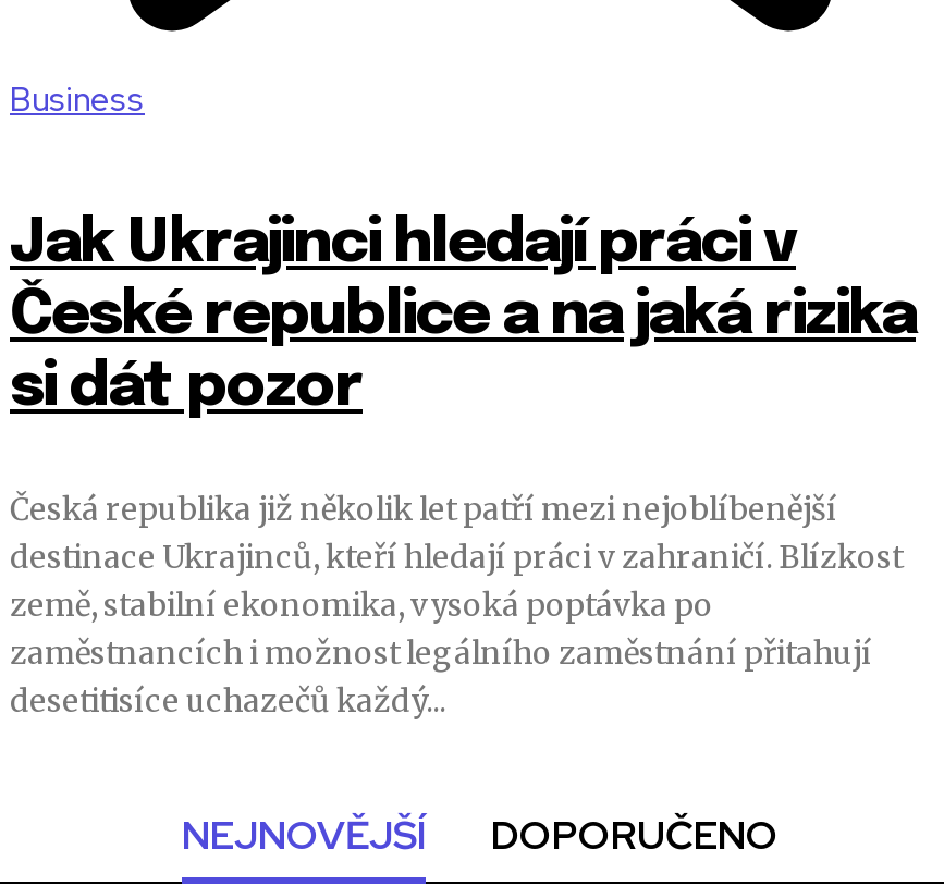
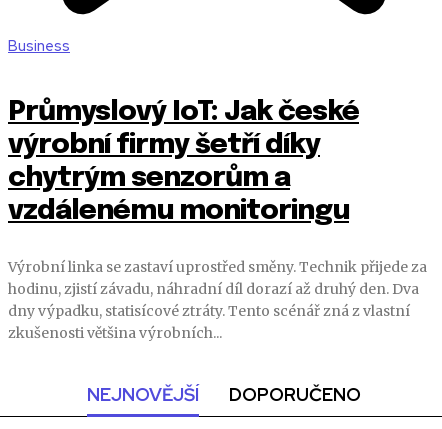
- Jak Ukrajinci hledají práci v
- České republice a na jaká rizika
- si dát pozor
+ Průmyslový IoT: Jak české
+ výrobní firmy šetří díky
+ chytrým senzorům a
+ vzdálenému monitoringu

- Česká republika již několik let patří mezi nejoblíbenější
- destinace Ukrajinců, kteří hledají práci v zahraničí. Blízkost
- země, stabilní ekonomika, vysoká poptávka po
- zaměstnancích i možnost legálního zaměstnání přitahují
- desetitisíce uchazečů každý...
+ Výrobní linka se zastaví uprostřed směny. Technik přijede za
+ hodinu, zjistí závadu, náhradní díl dorazí až druhý den. Dva
+ dny výpadku, statisícové ztráty. Tento scénář zná z vlastní
+ zkušenosti většina výrobních...
